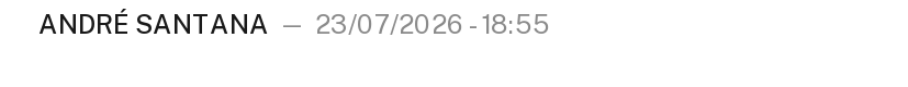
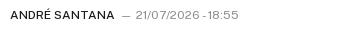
- ANDRÉ SANTANA 23/07/2026 - 18:55
+ ANDRÉ SANTANA 21/07/2026 - 18:55
